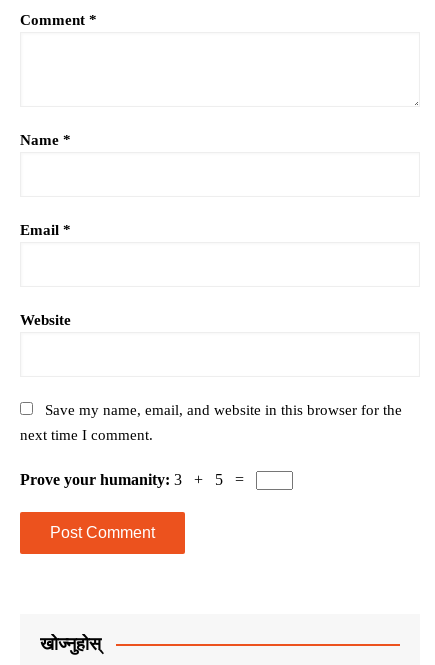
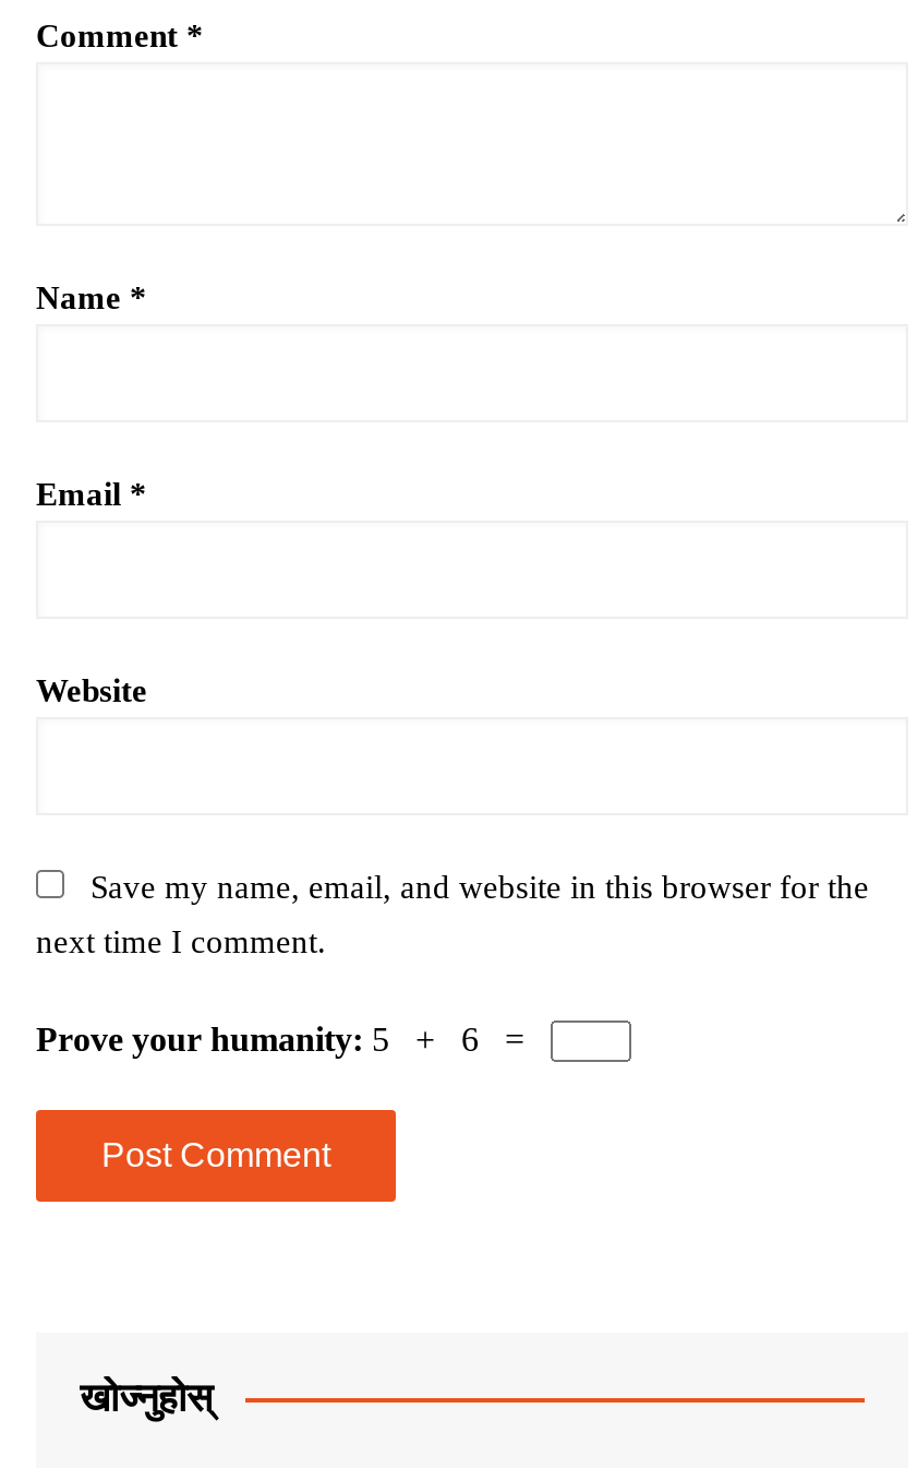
- Prove your humanity: 3 + 5 =
+ Prove your humanity: 5 + 6 =
